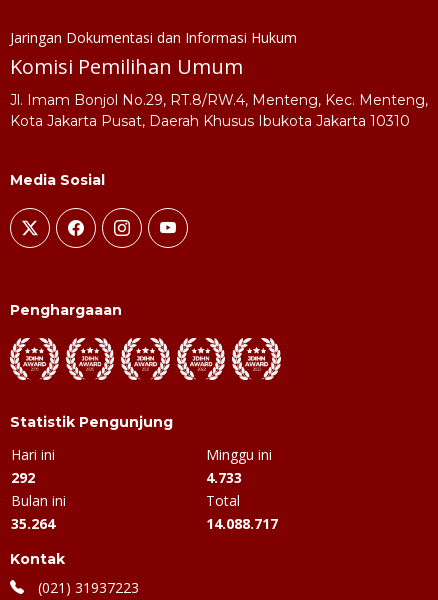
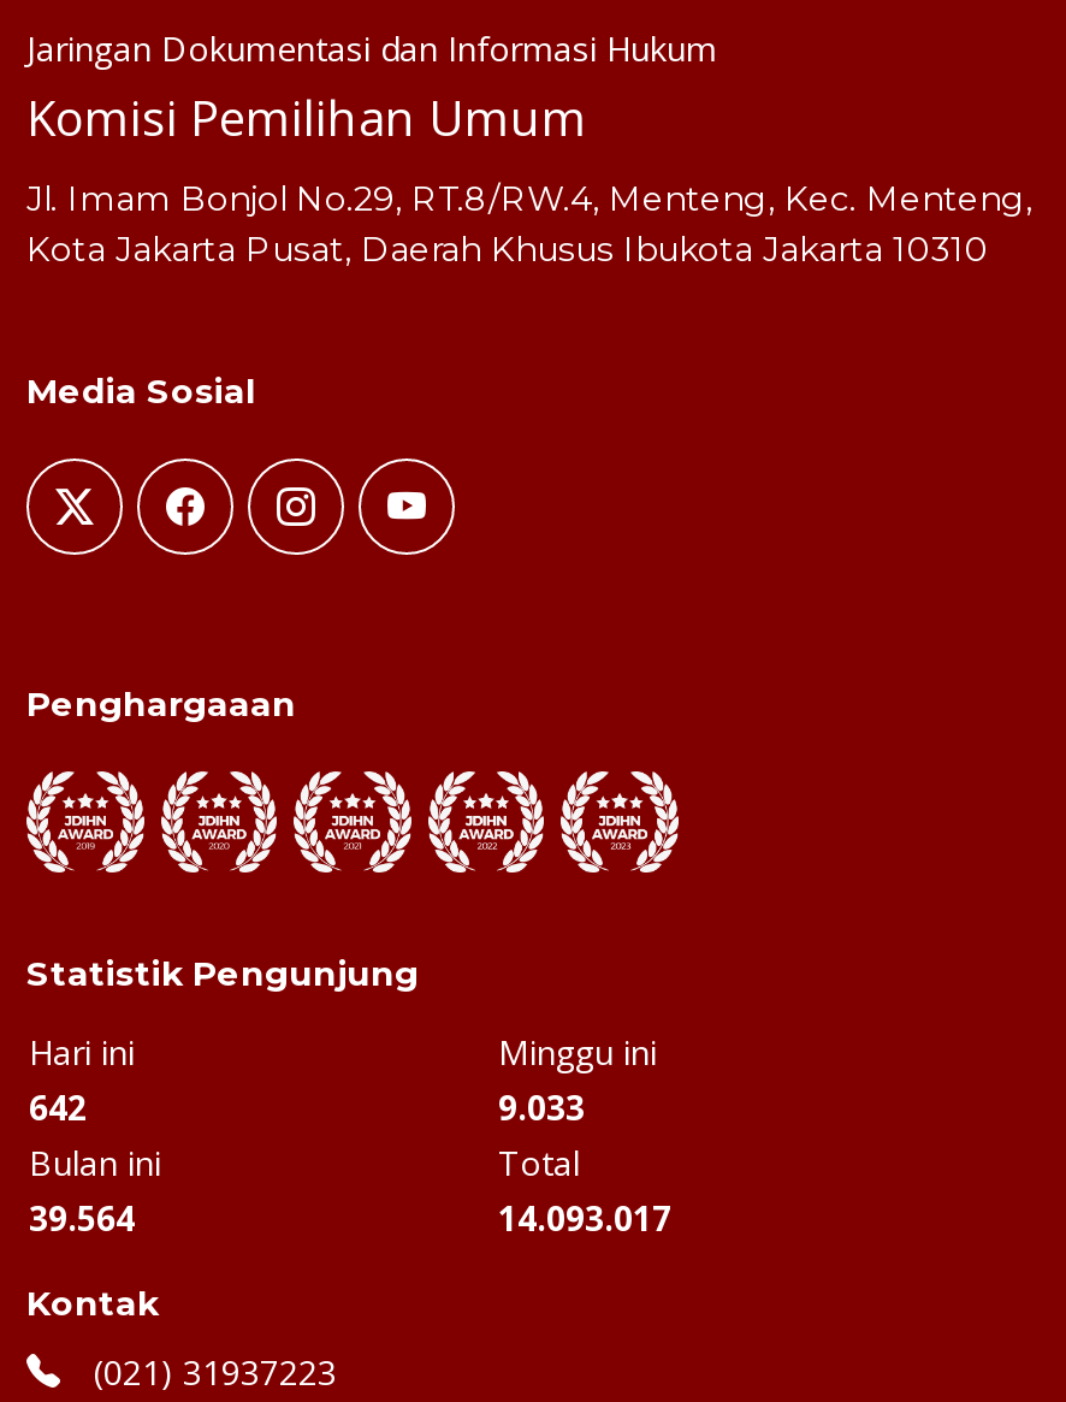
- 292
+ 642

- 4.733
+ 9.033

- 35.264
+ 39.564

- 14.088.717
+ 14.093.017
